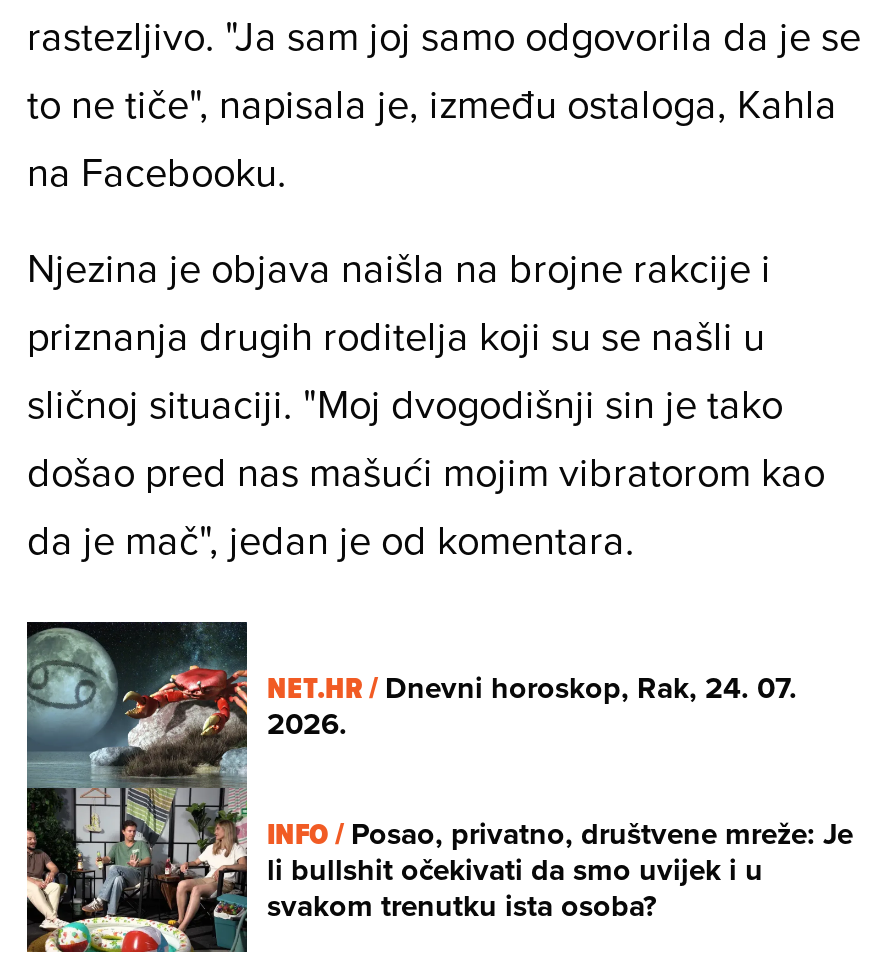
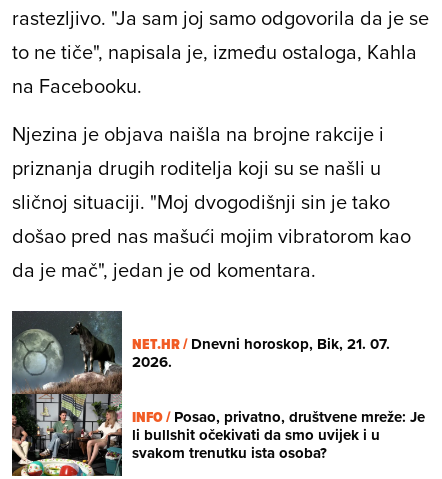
- [image]
- NET.HR / Dnevni horoskop, Rak, 24. 07.
+ [image]
+ NET.HR / Dnevni horoskop, Bik, 21. 07.
